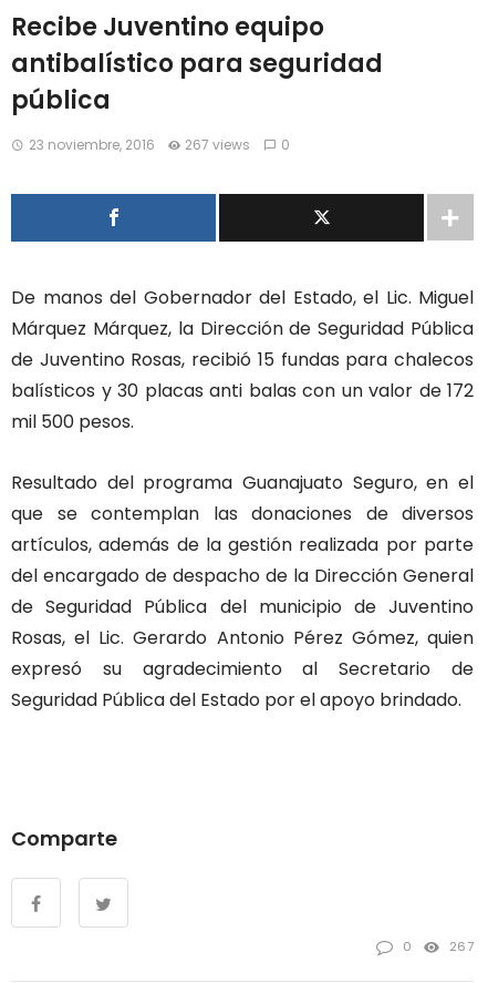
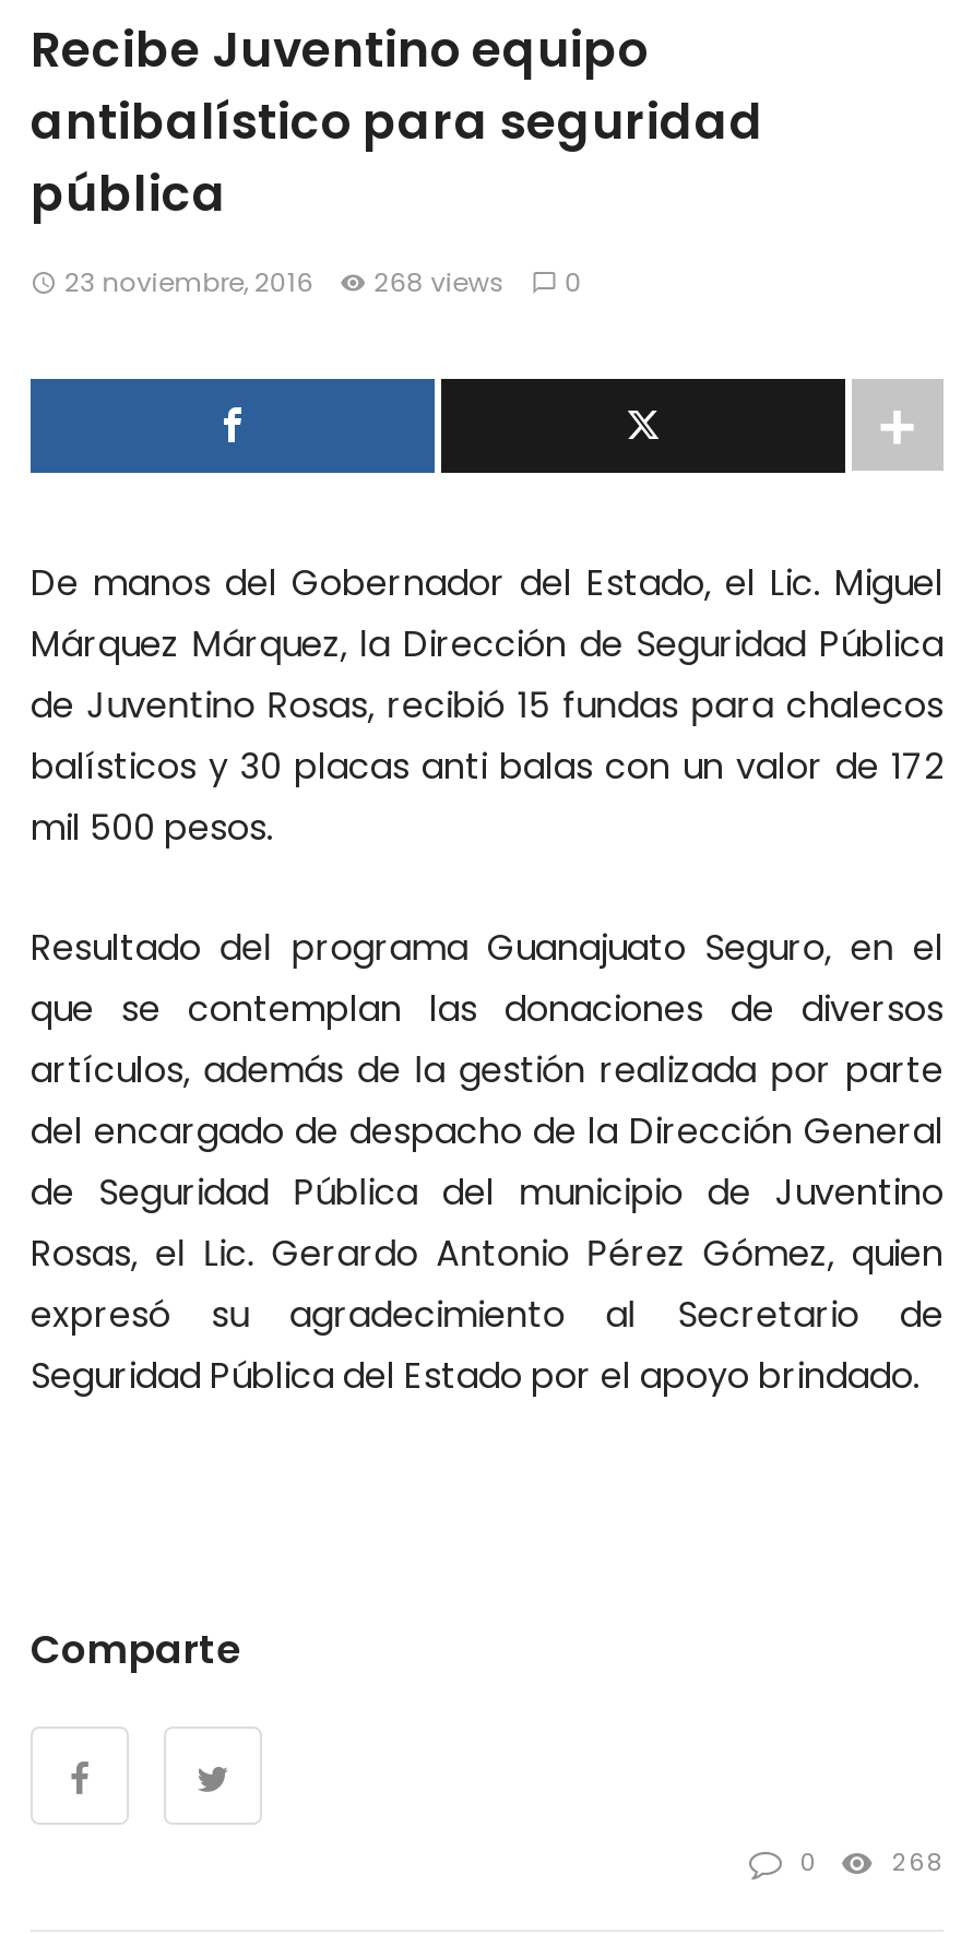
- 23 noviembre, 2016 267 views 0
+ 23 noviembre, 2016 268 views 0

- 267
+ 268
